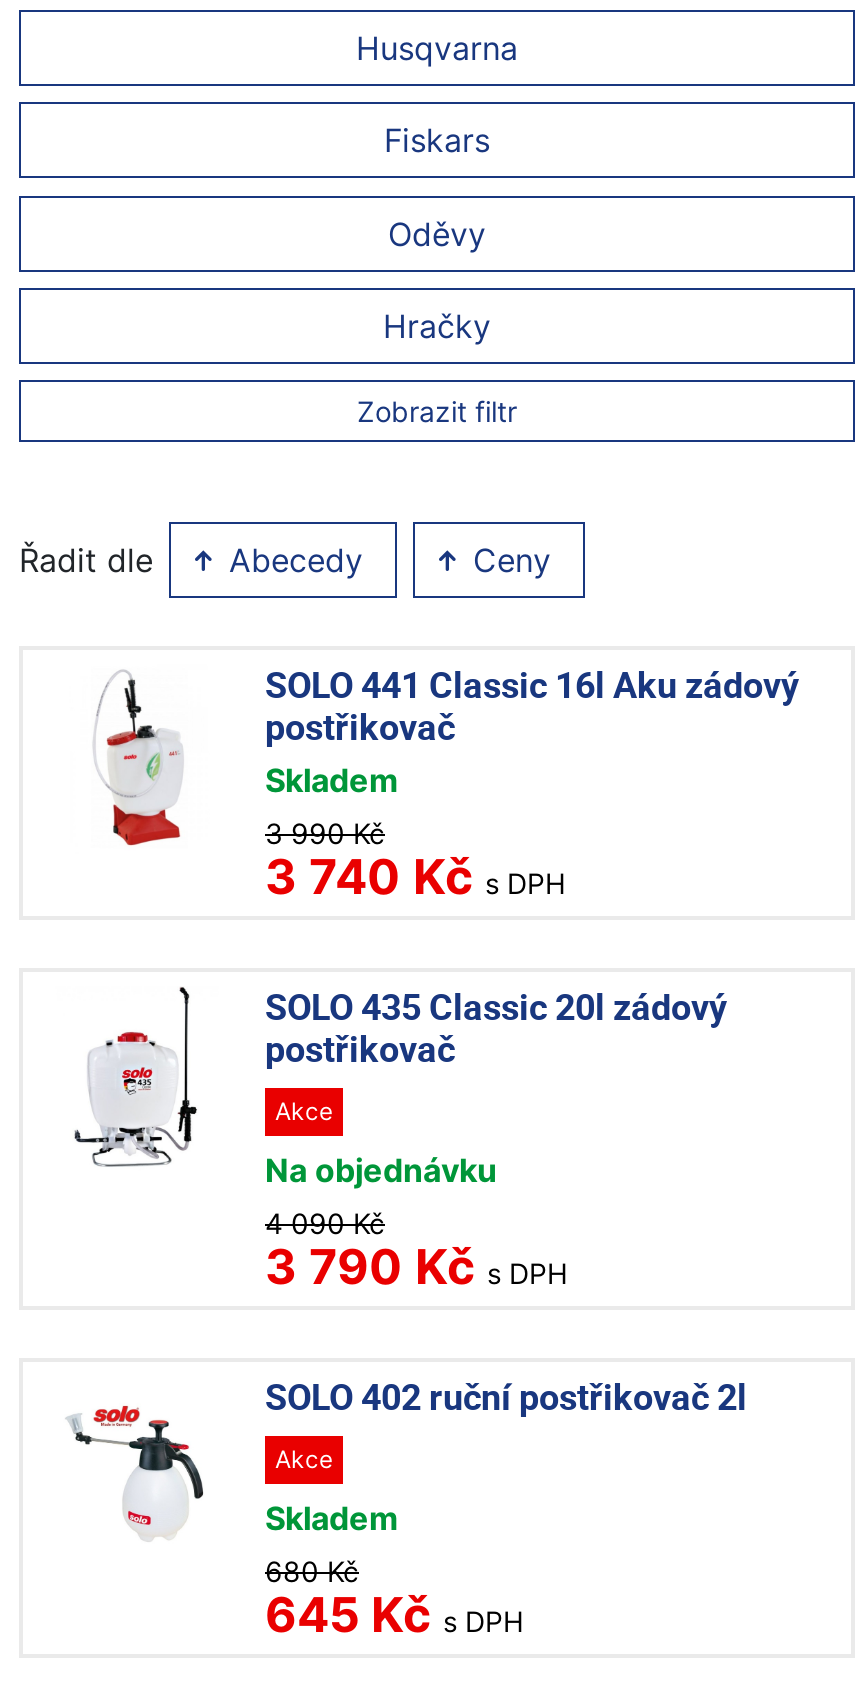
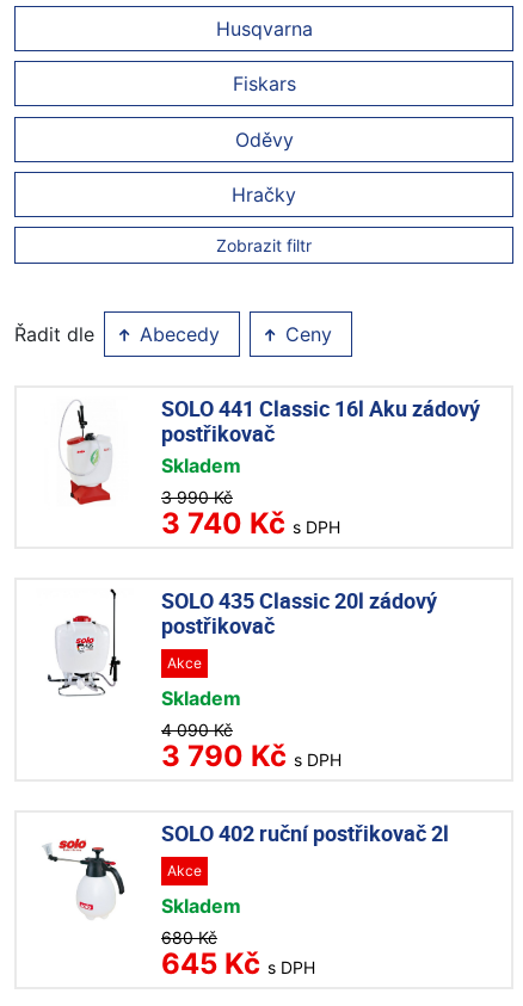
- Na objednávku
+ Skladem
